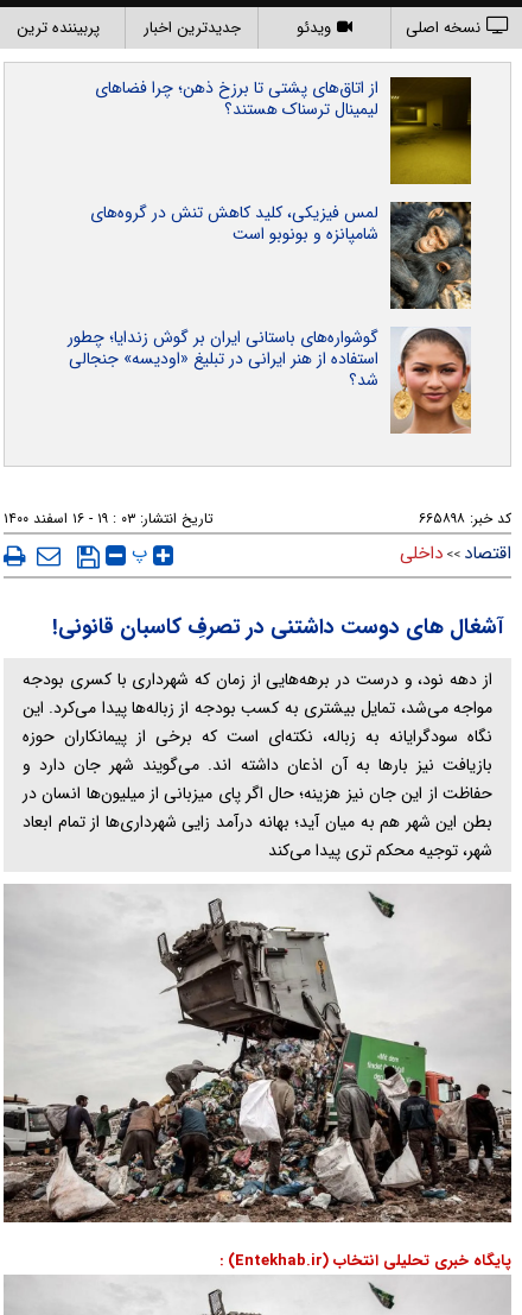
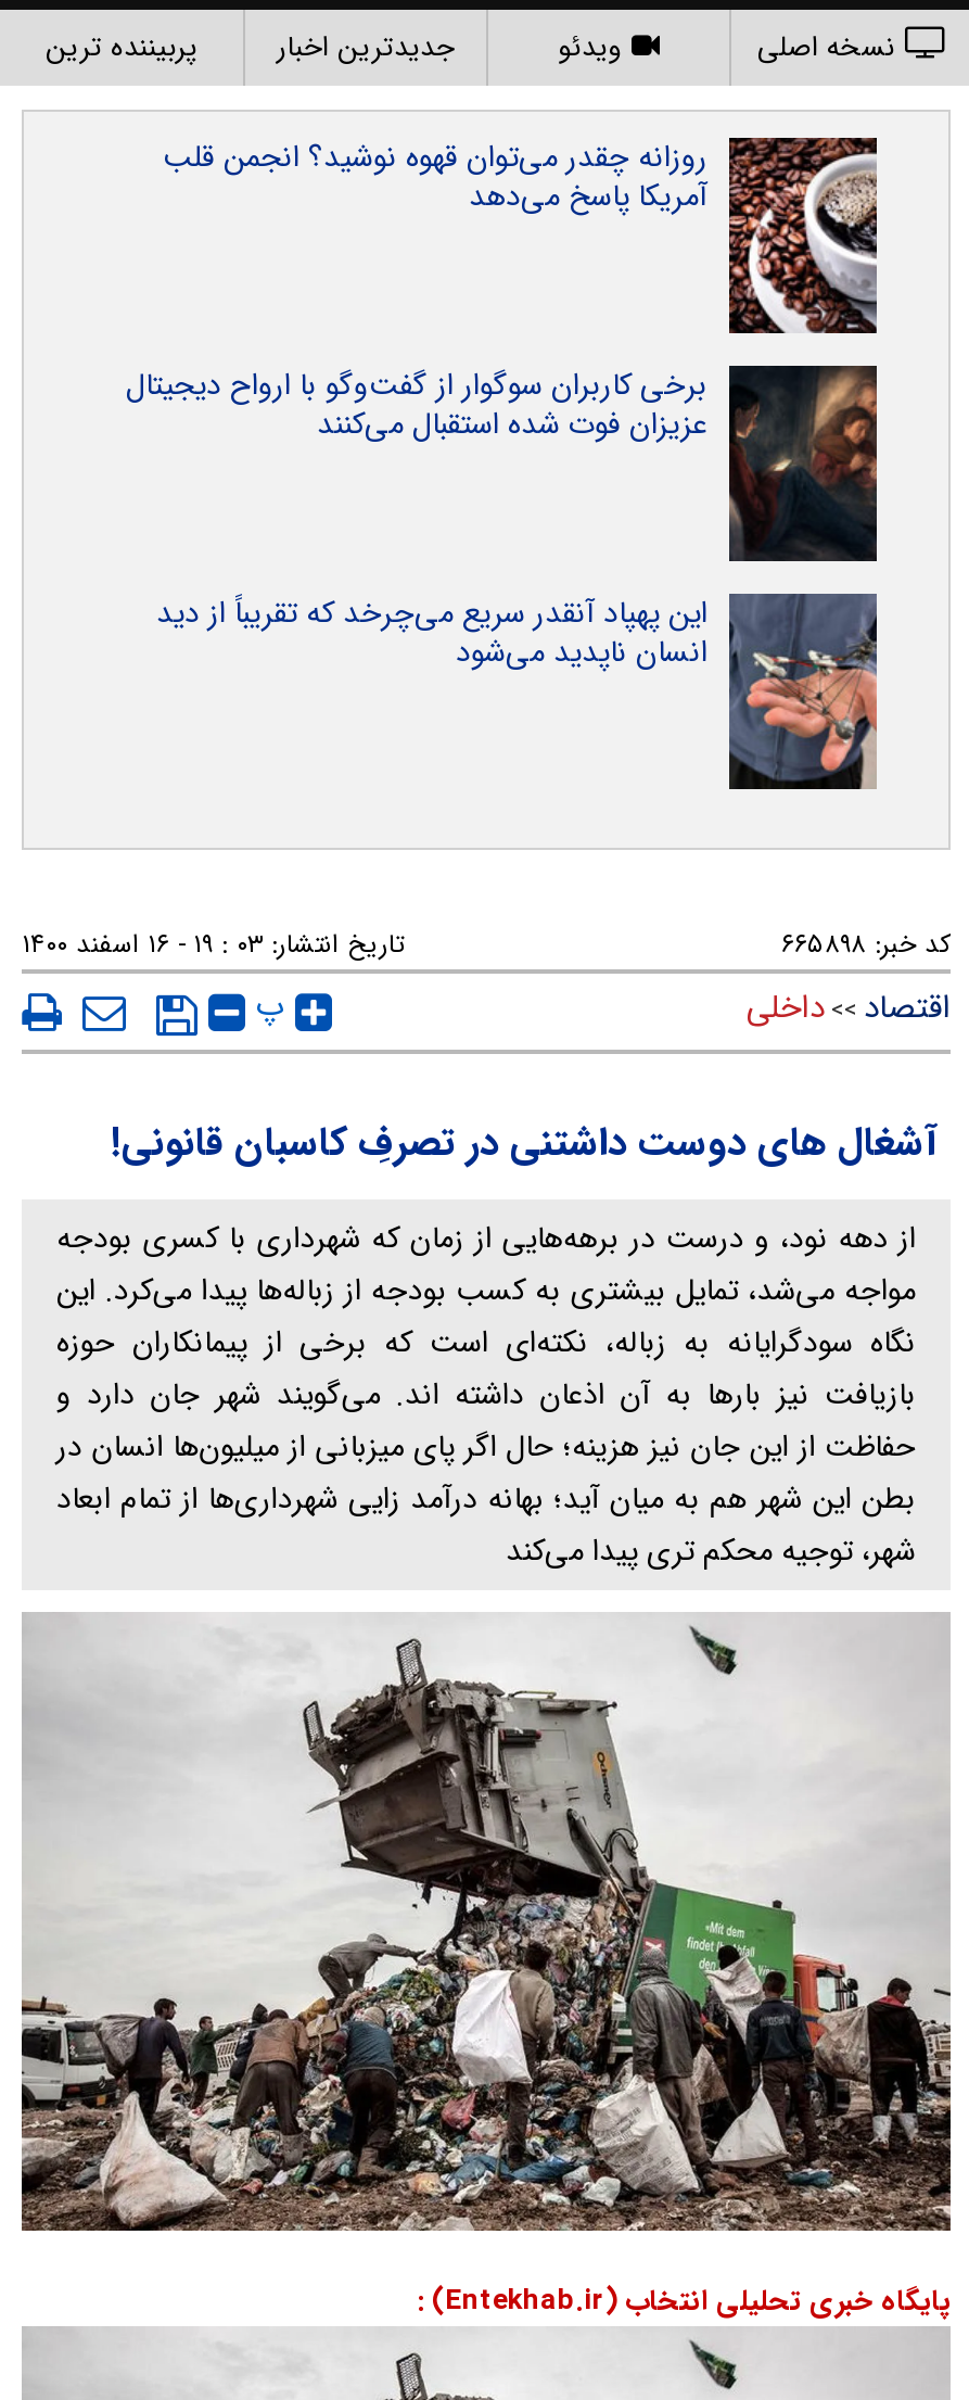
- [image]
- از اتاق‌های پشتی تا برزخ ذهن؛ چرا فضاهای
- لیمینال ترسناک هستند؟
+ [image]
+ روزانه چقدر می‌توان قهوه نوشید؟ انجمن قلب
+ آمریکا پاسخ می‌دهد

- [image]
- لمس فیزیکی، کلید کاهش تنش در گروه‌های
- شامپانزه و بونوبو است
+ [image]
+ برخی کاربران سوگوار از گفت‌وگو با ارواح دیجیتال
+ عزیزان فوت شده استقبال می‌کنند

- [image]
- گوشواره‌های باستانی ایران بر گوش زندایا؛ چطور
- استفاده از هنر ایرانی در تبلیغ «اودیسه» جنجالی
- شد؟
+ [image]
+ این پهپاد آنقدر سریع می‌چرخد که تقریباً از دید
+ انسان ناپدید می‌شود
